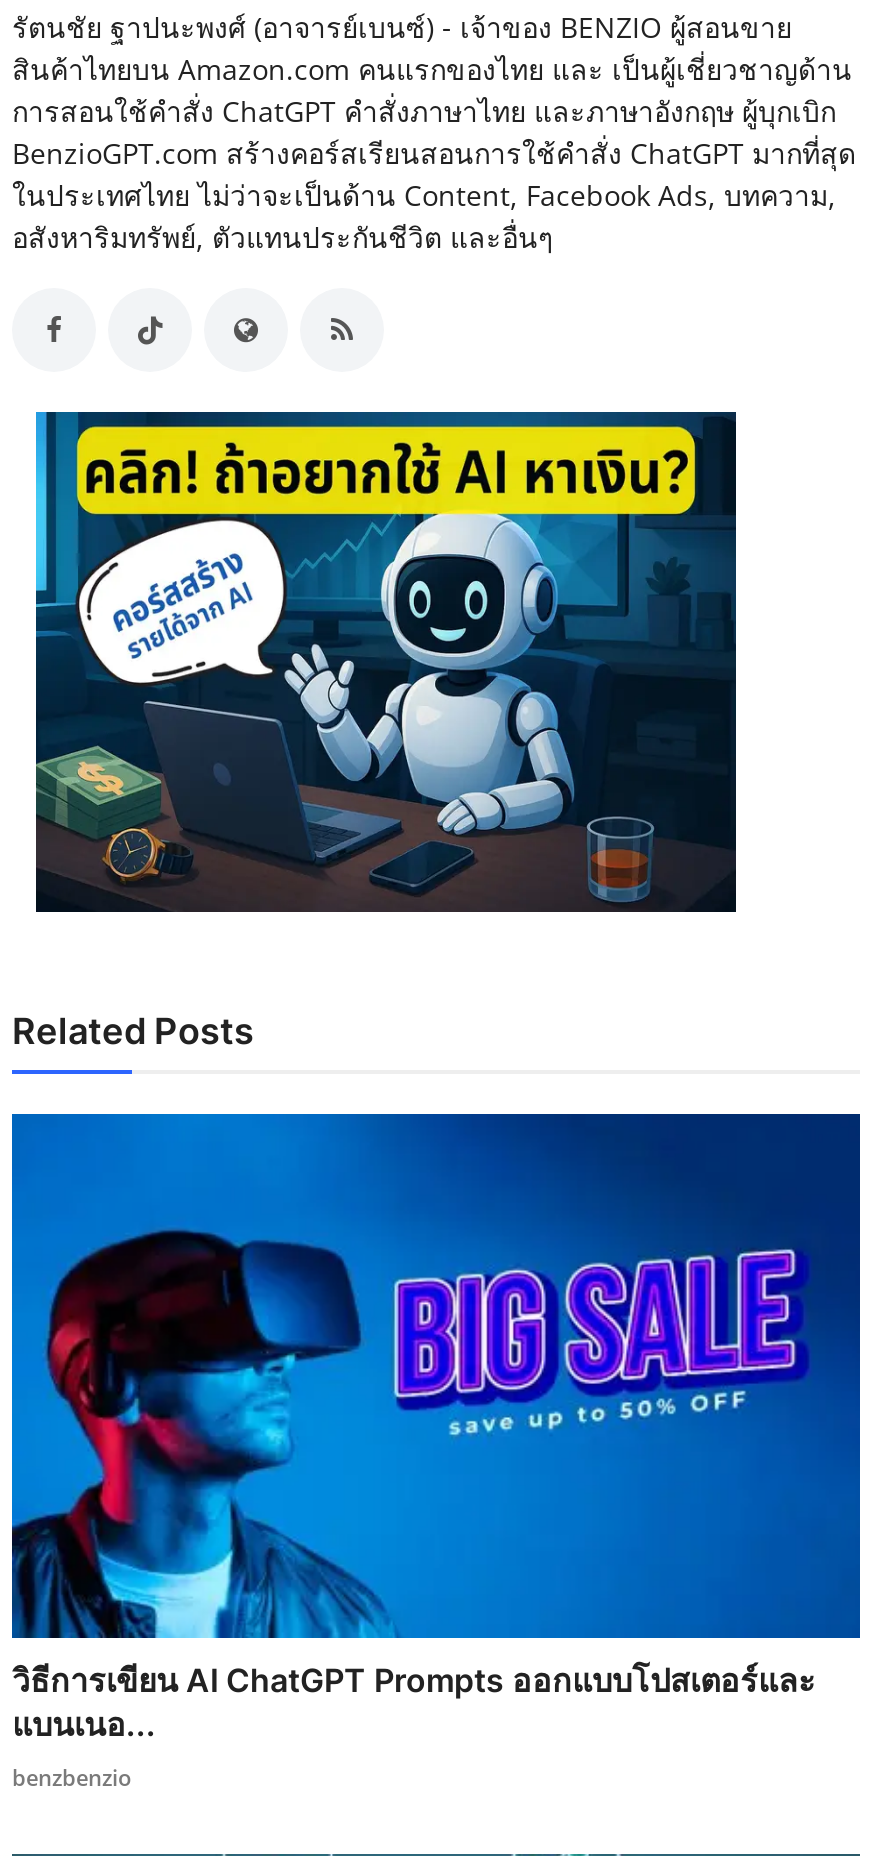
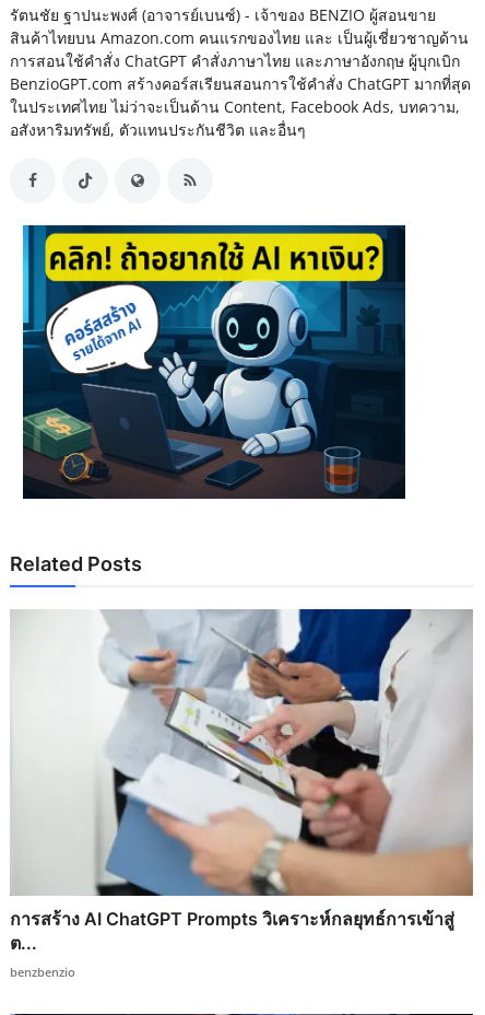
- [image]
- วิธีการเขียน AI ChatGPT Prompts ออกแบบโปสเตอร์และ
- แบนเนอ...
+ [image]
+ การสร้าง AI ChatGPT Prompts วิเคราะห์กลยุทธ์การเข้าสู่
+ ต...
